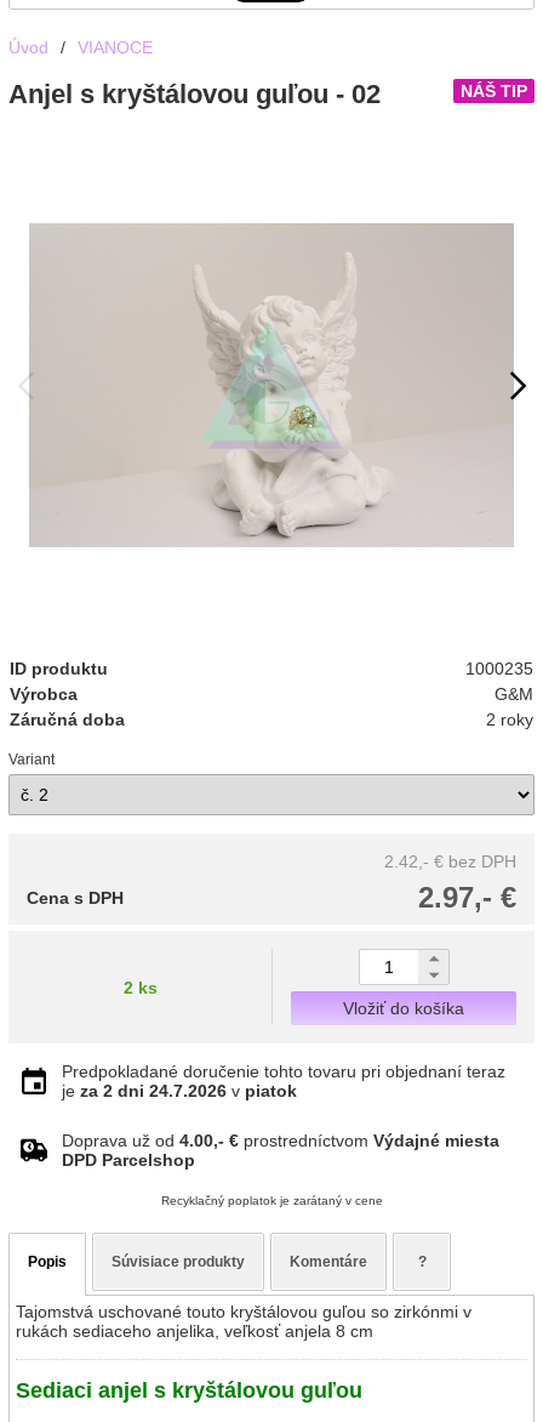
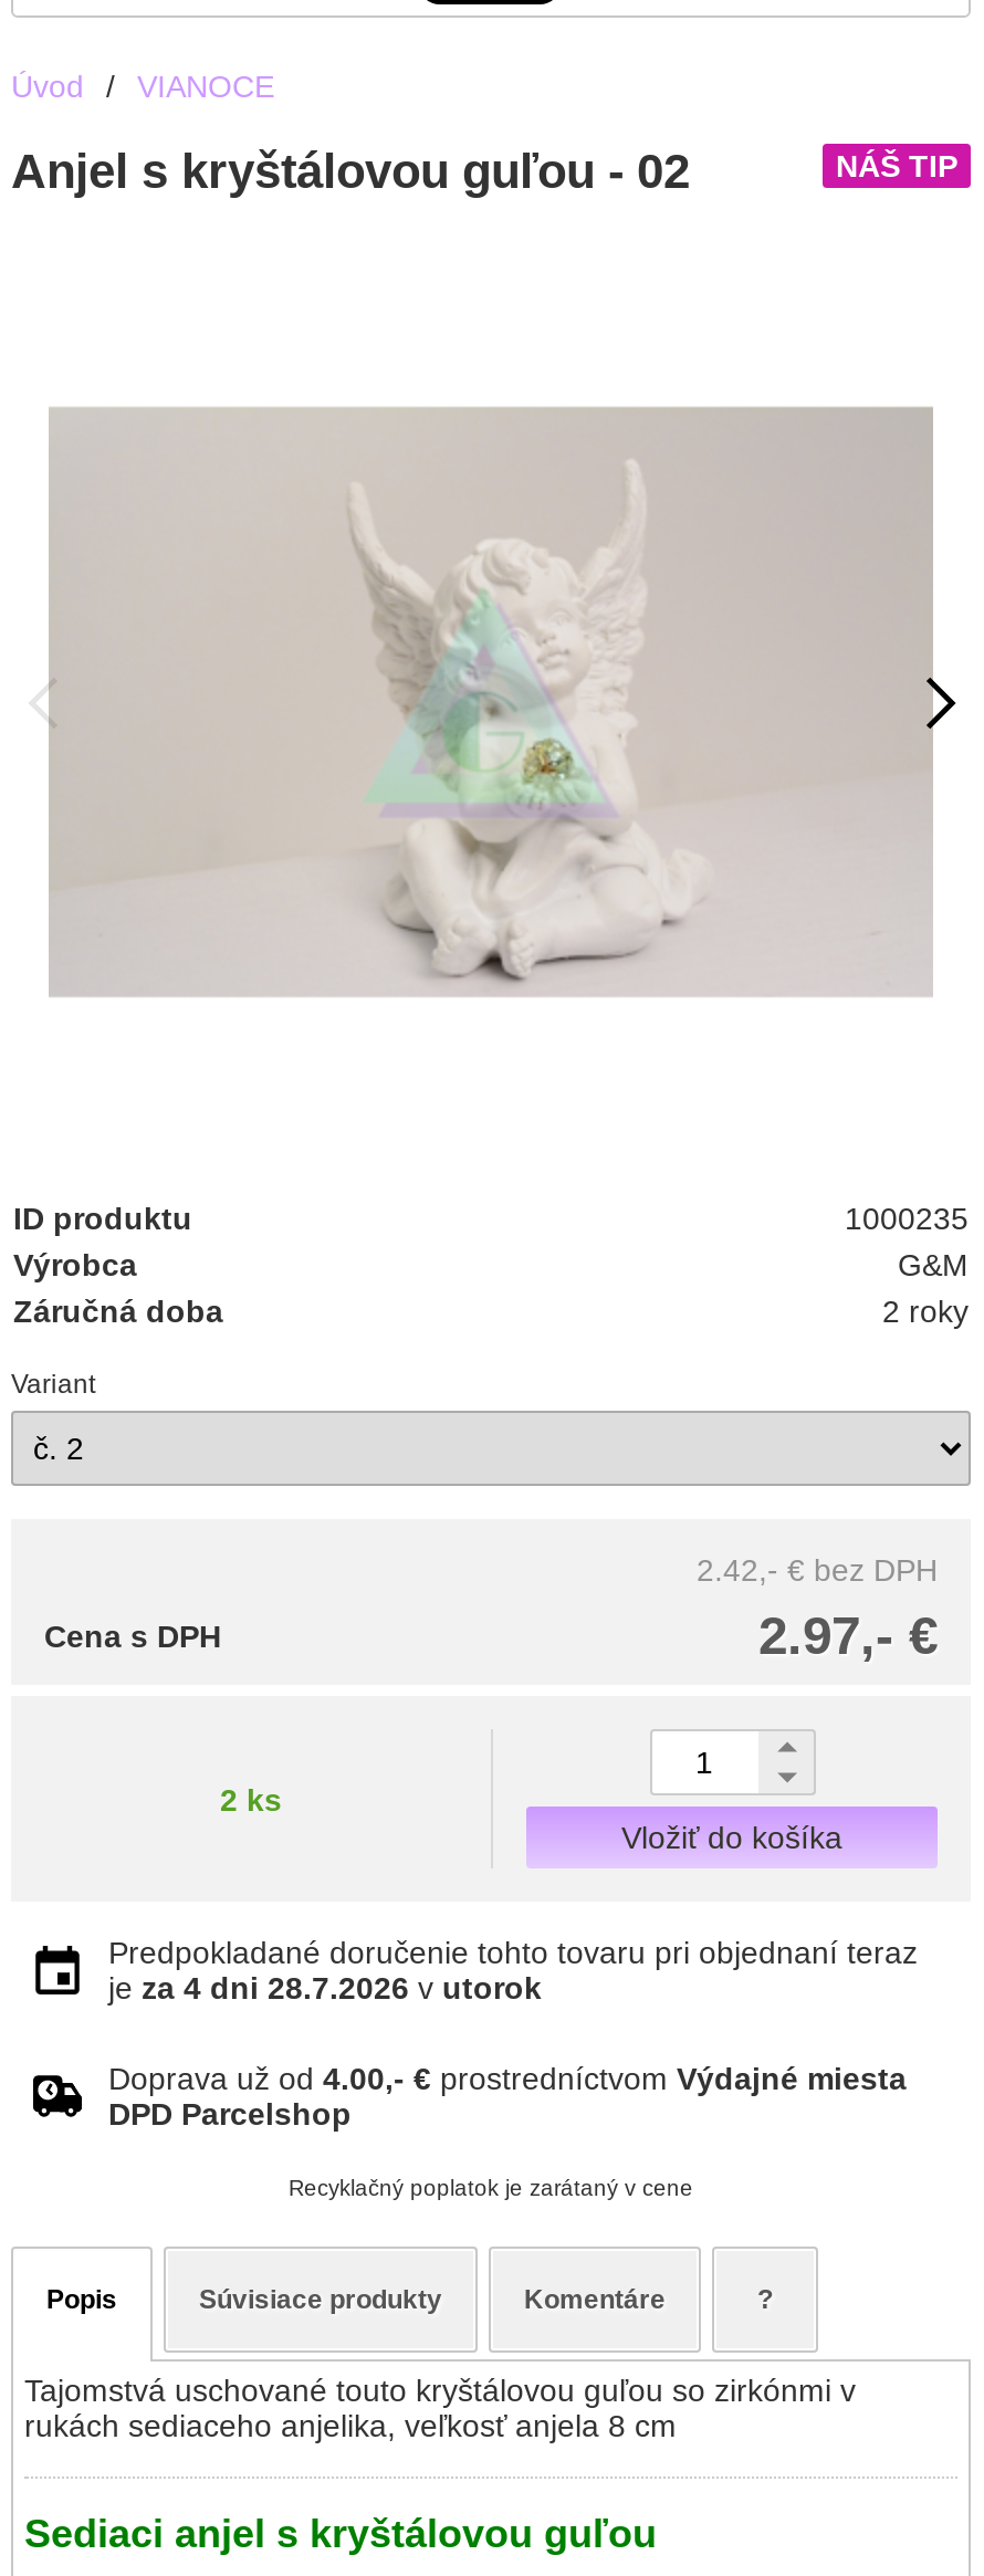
- je za 2 dni 24.7.2026 v piatok
+ je za 4 dni 28.7.2026 v utorok
